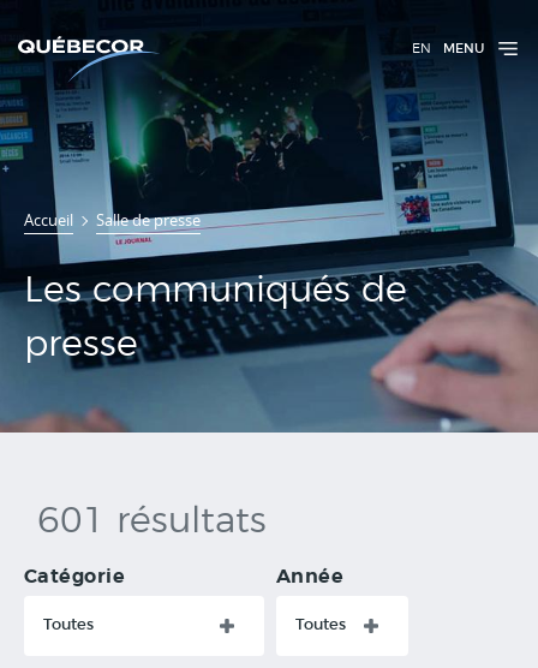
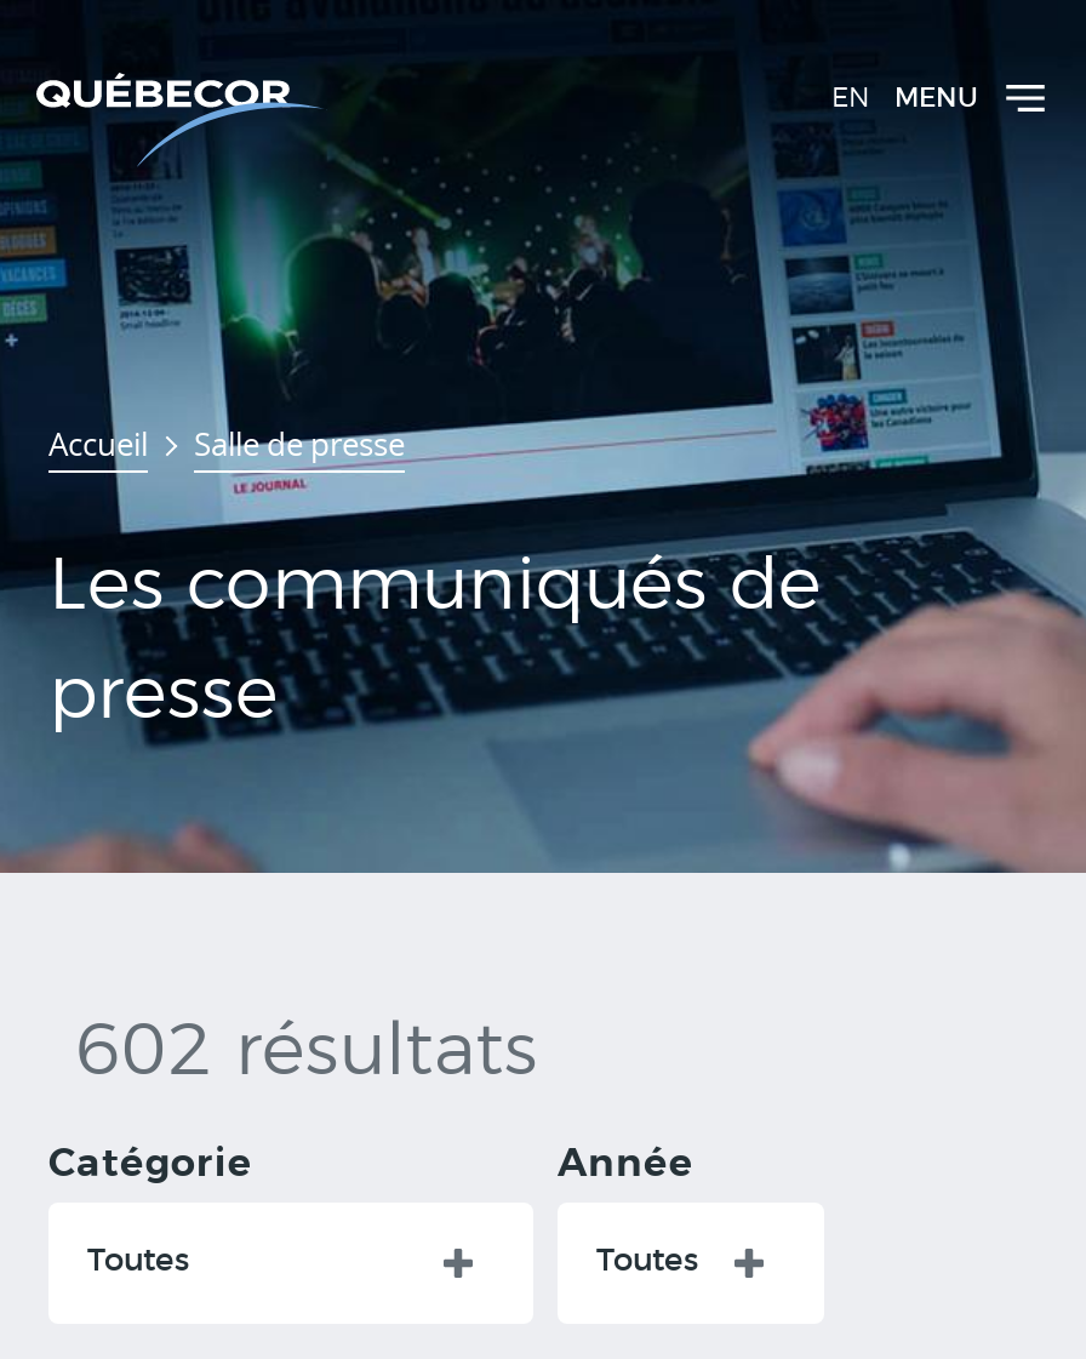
- 601 résultats
+ 602 résultats
